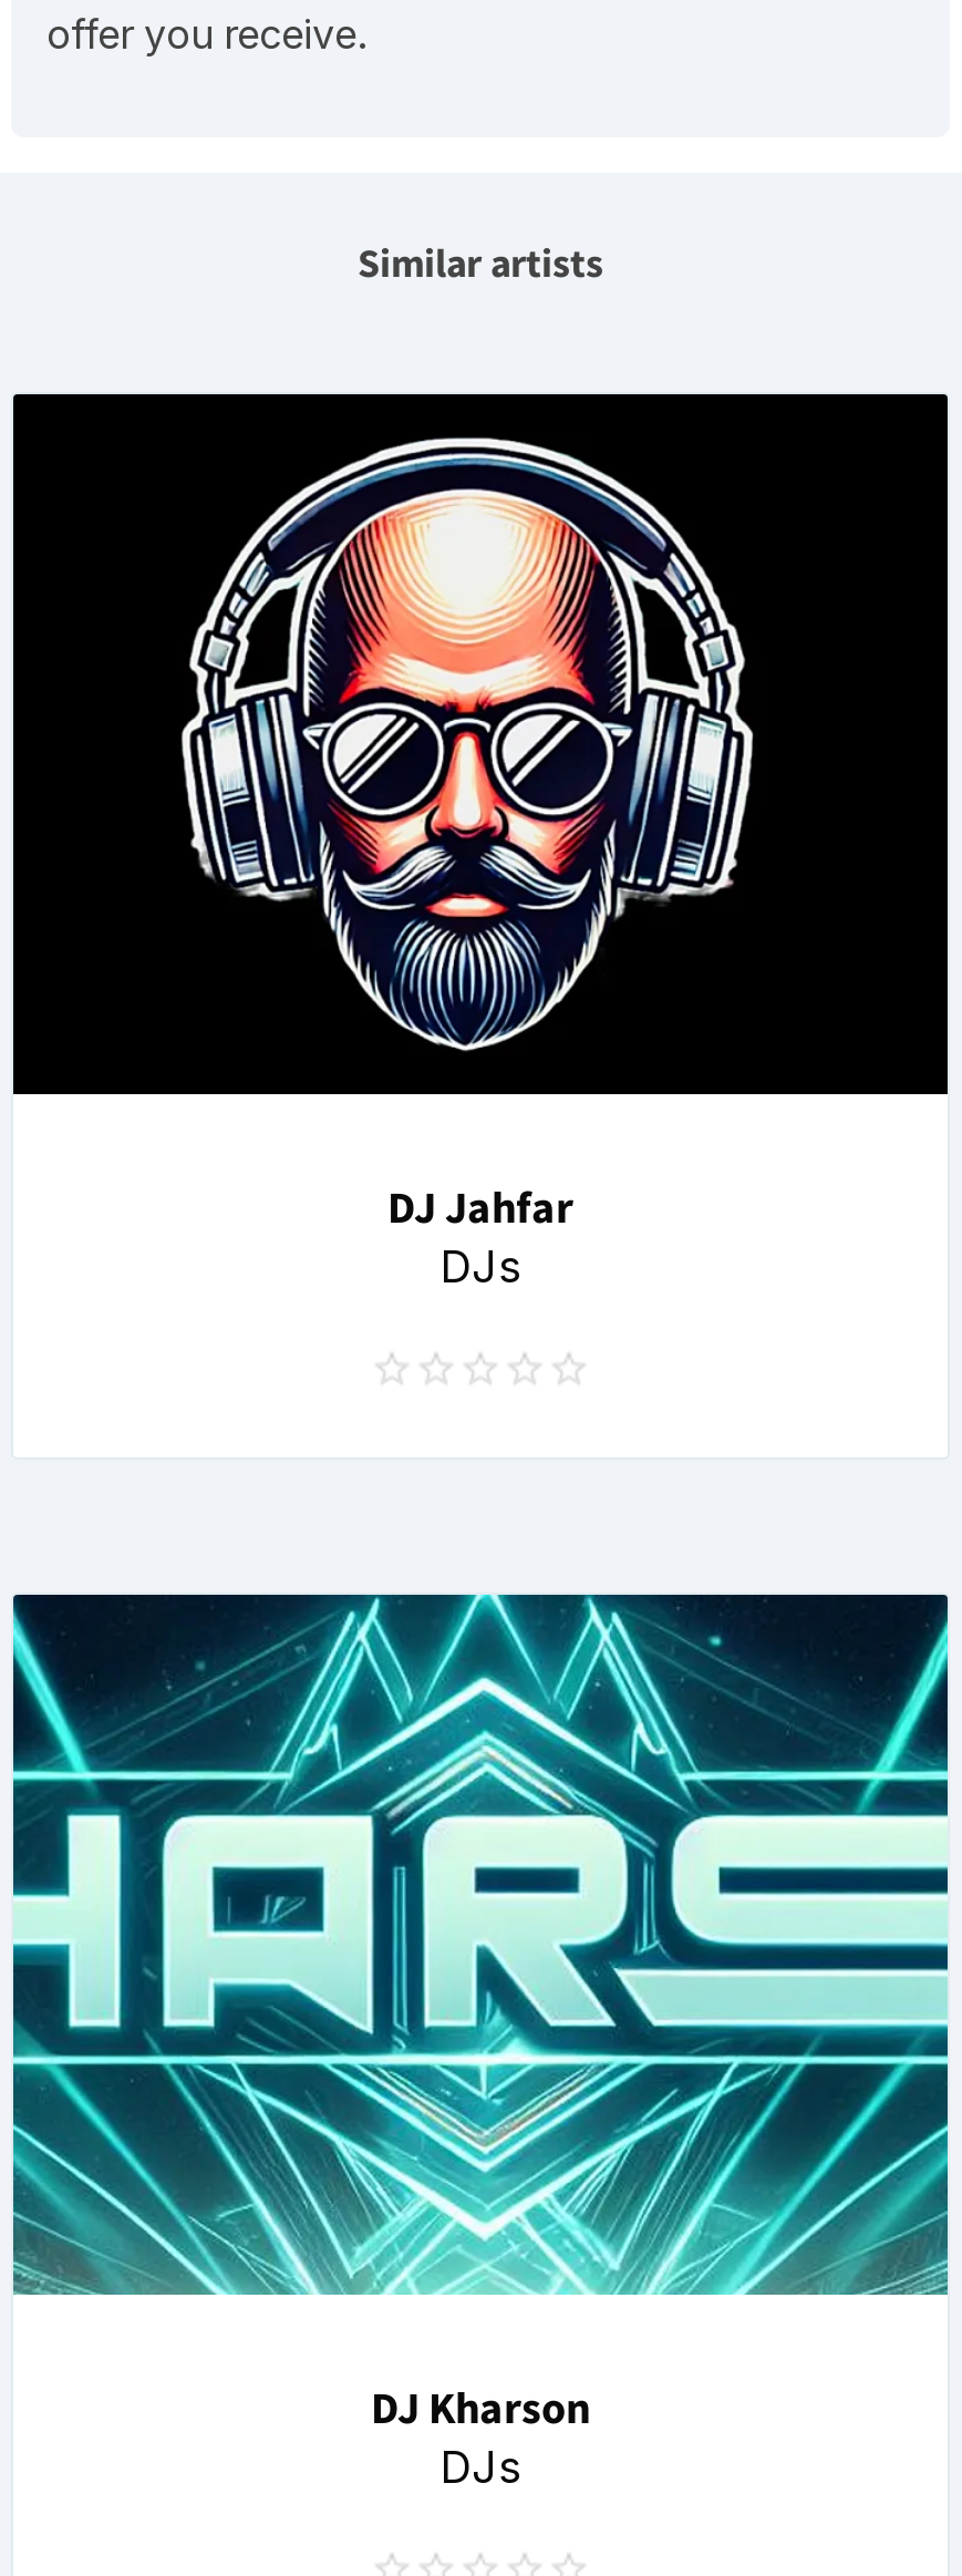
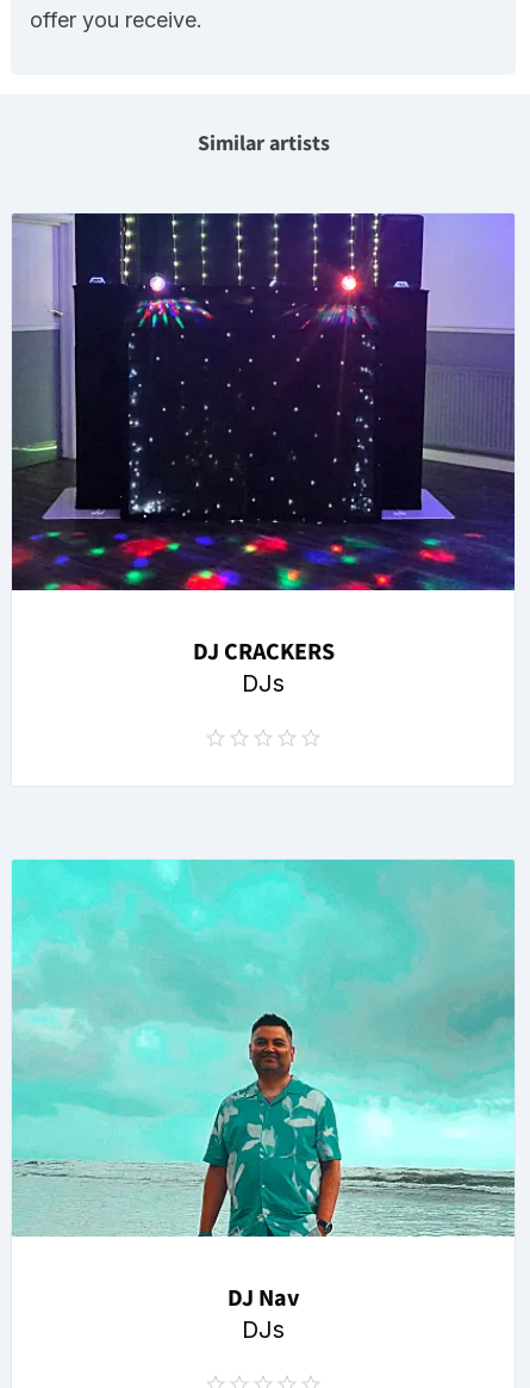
- [image]
- DJ Jahfar
+ [image]
+ DJ CRACKERS

- [image]
- DJ Kharson
+ [image]
+ DJ Nav
